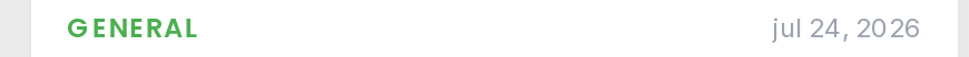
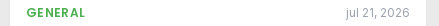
- jul 24, 2026
+ jul 21, 2026
